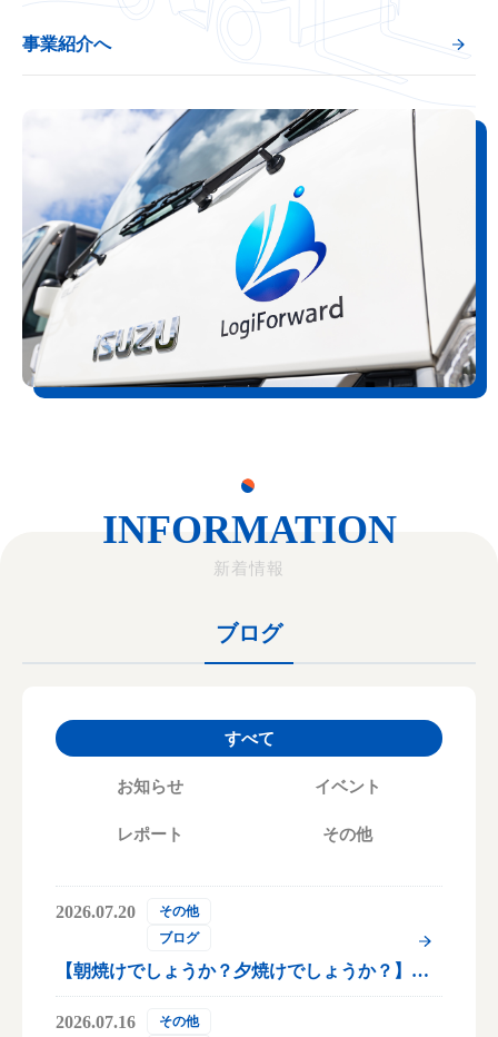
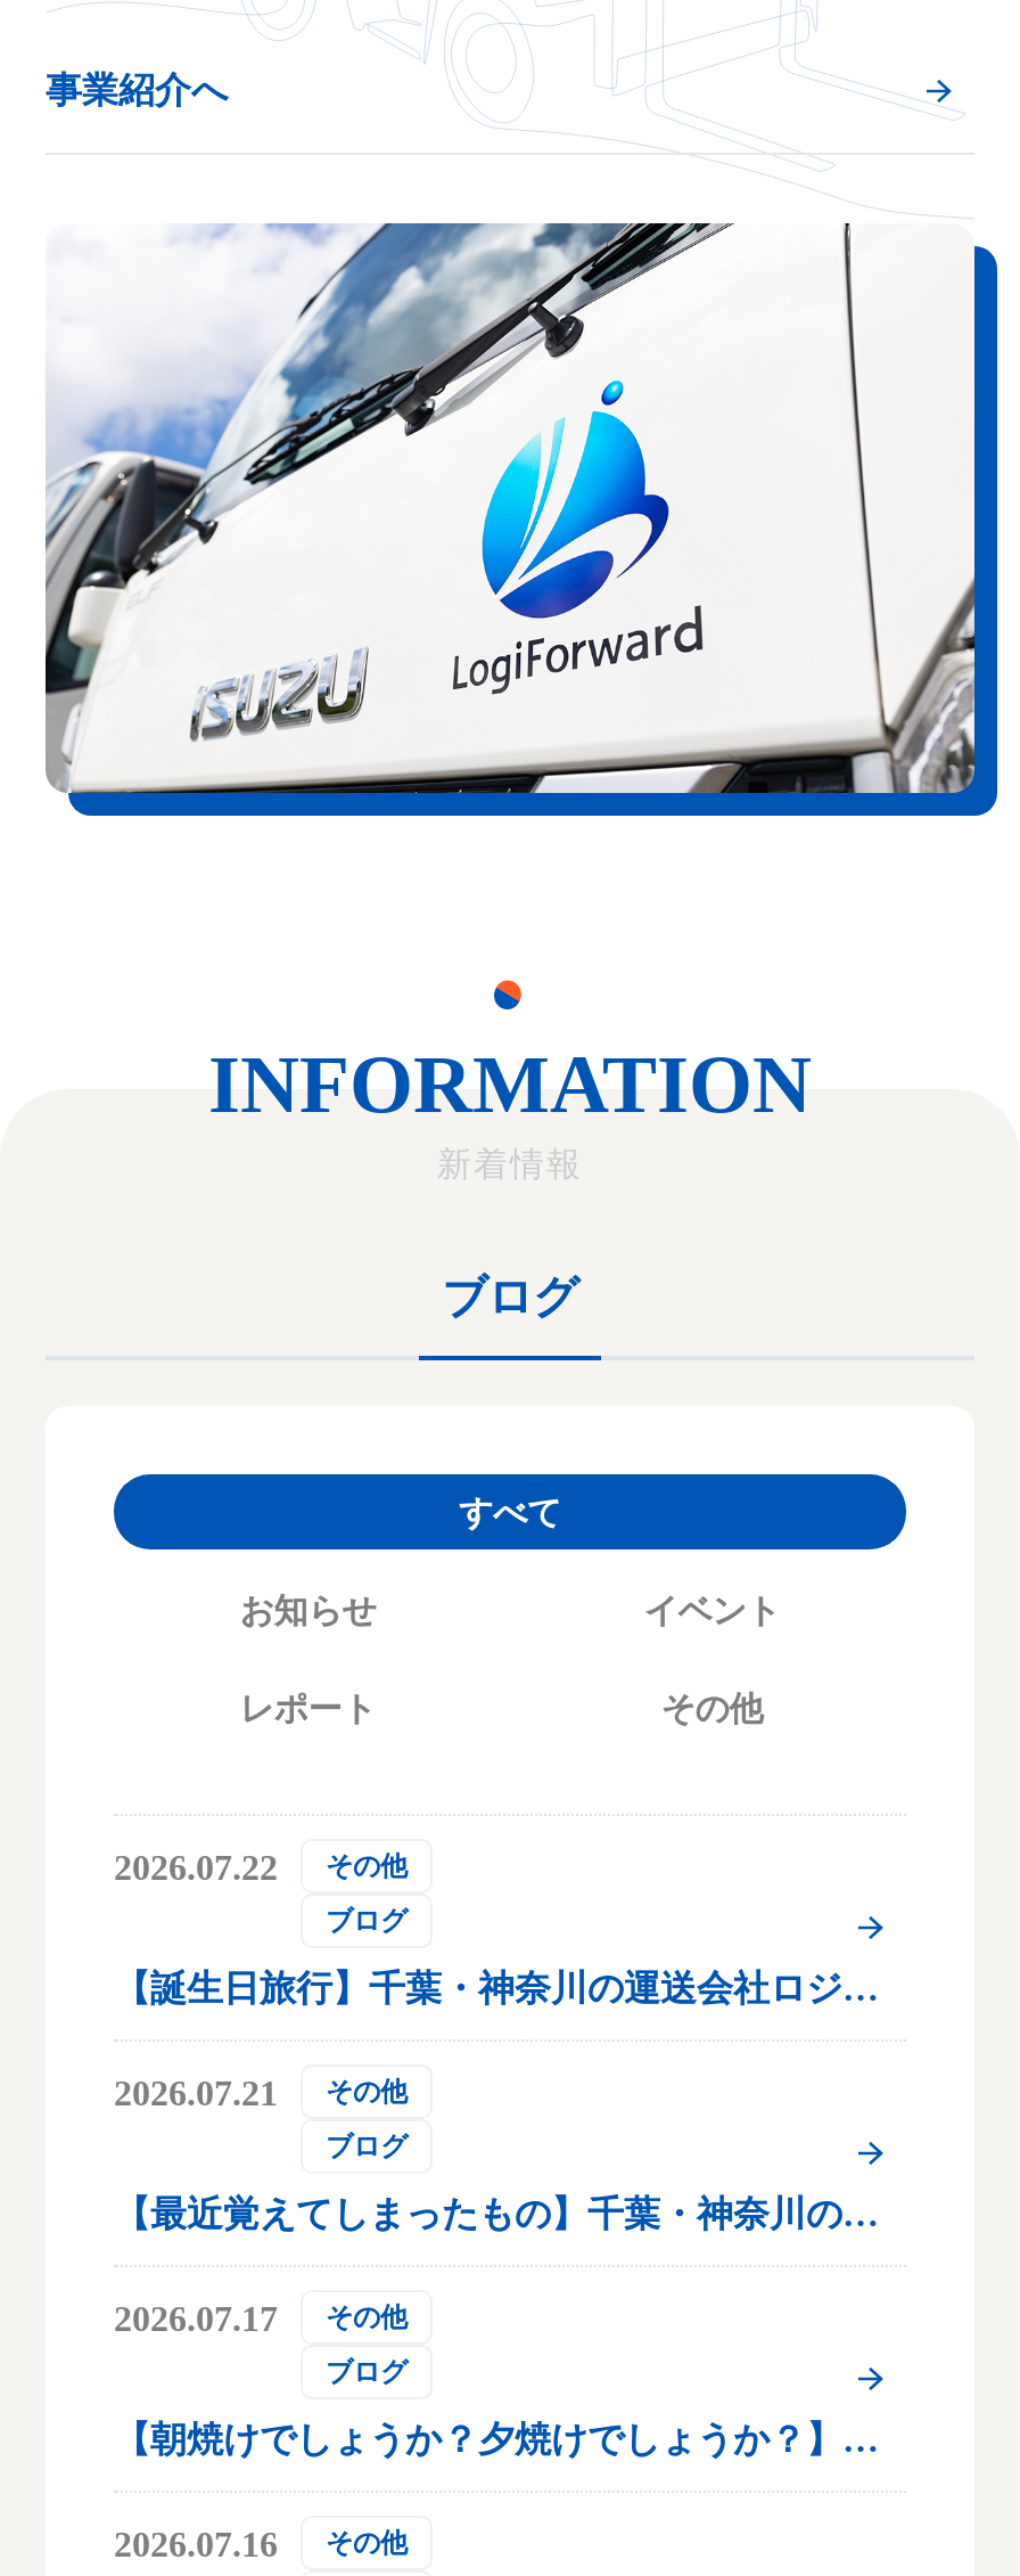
- 2026.07.20
+ 2026.07.22
+ その他
+ ブログ
+ 【誕生日旅行】千葉・神奈川の運送会社ロジ…
+ 2026.07.21
+ その他
+ ブログ
+ 【最近覚えてしまったもの】千葉・神奈川の…
+ 2026.07.17
